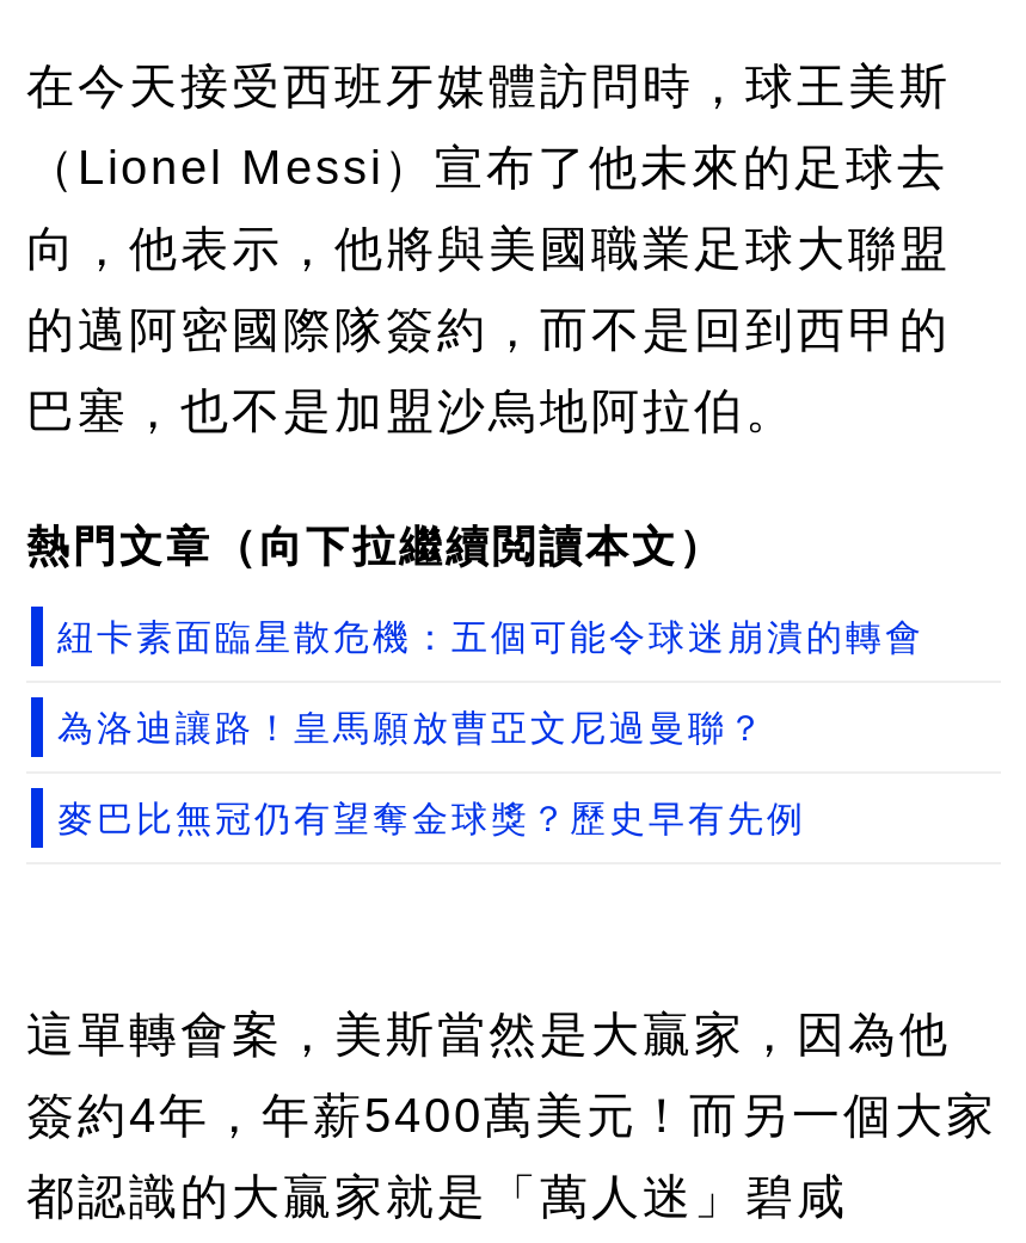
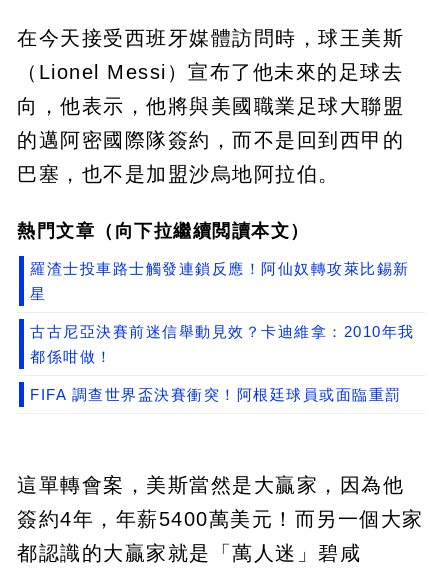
- 紐卡素面臨星散危機：五個可能令球迷崩潰的轉會
- 為洛迪讓路！皇馬願放曹亞文尼過曼聯？
- 麥巴比無冠仍有望奪金球獎？歷史早有先例
+ 羅渣士投車路士觸發連鎖反應！阿仙奴轉攻萊比錫新
+ 星
+ 古古尼亞決賽前迷信舉動見效？卡迪維拿：2010年我
+ 都係咁做！
+ FIFA 調查世界盃決賽衝突！阿根廷球員或面臨重罰
